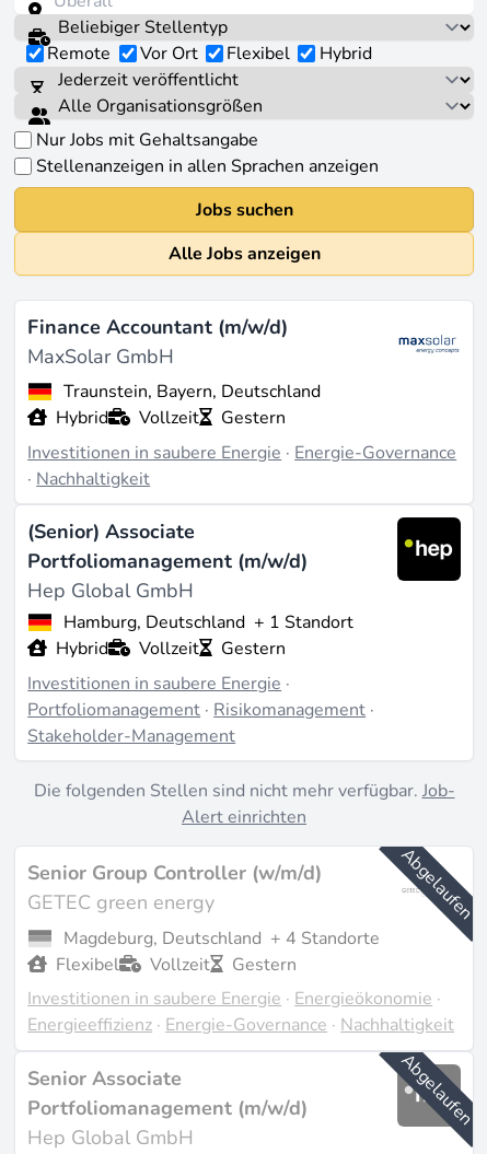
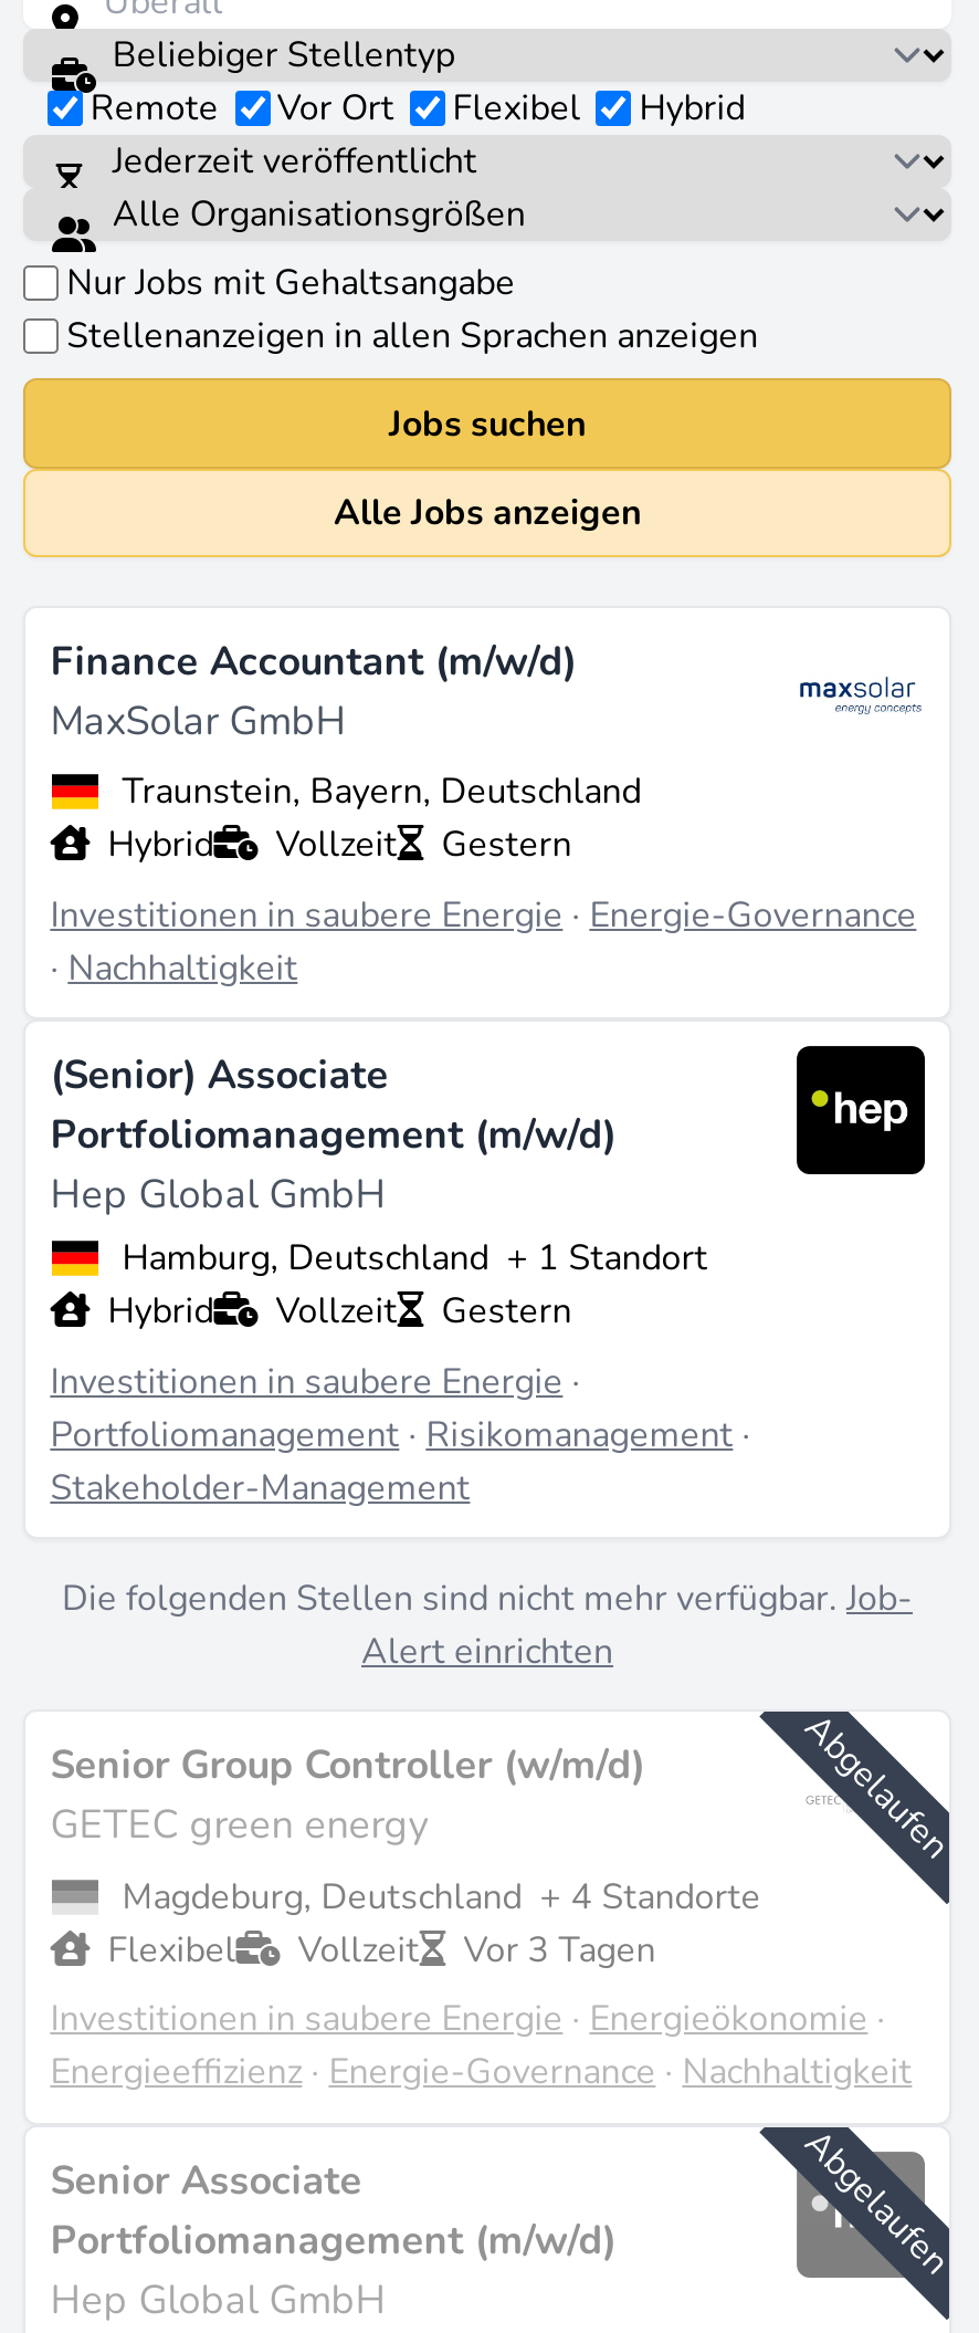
- Gestern
+ Vor 3 Tagen
